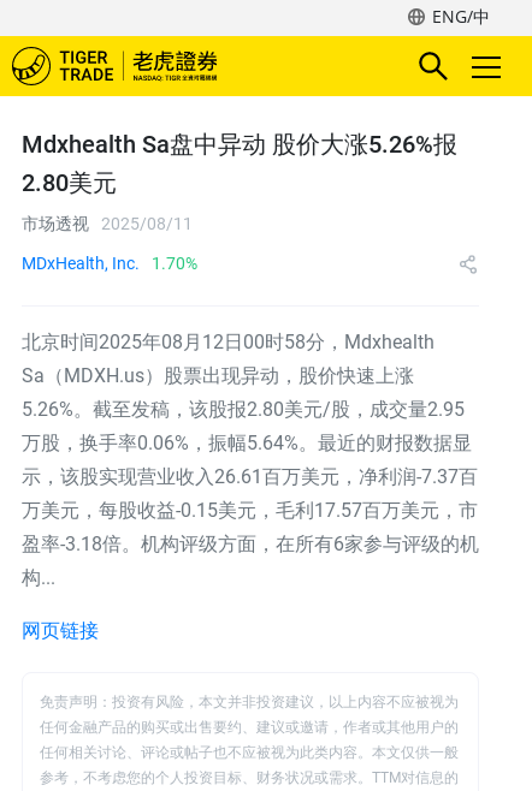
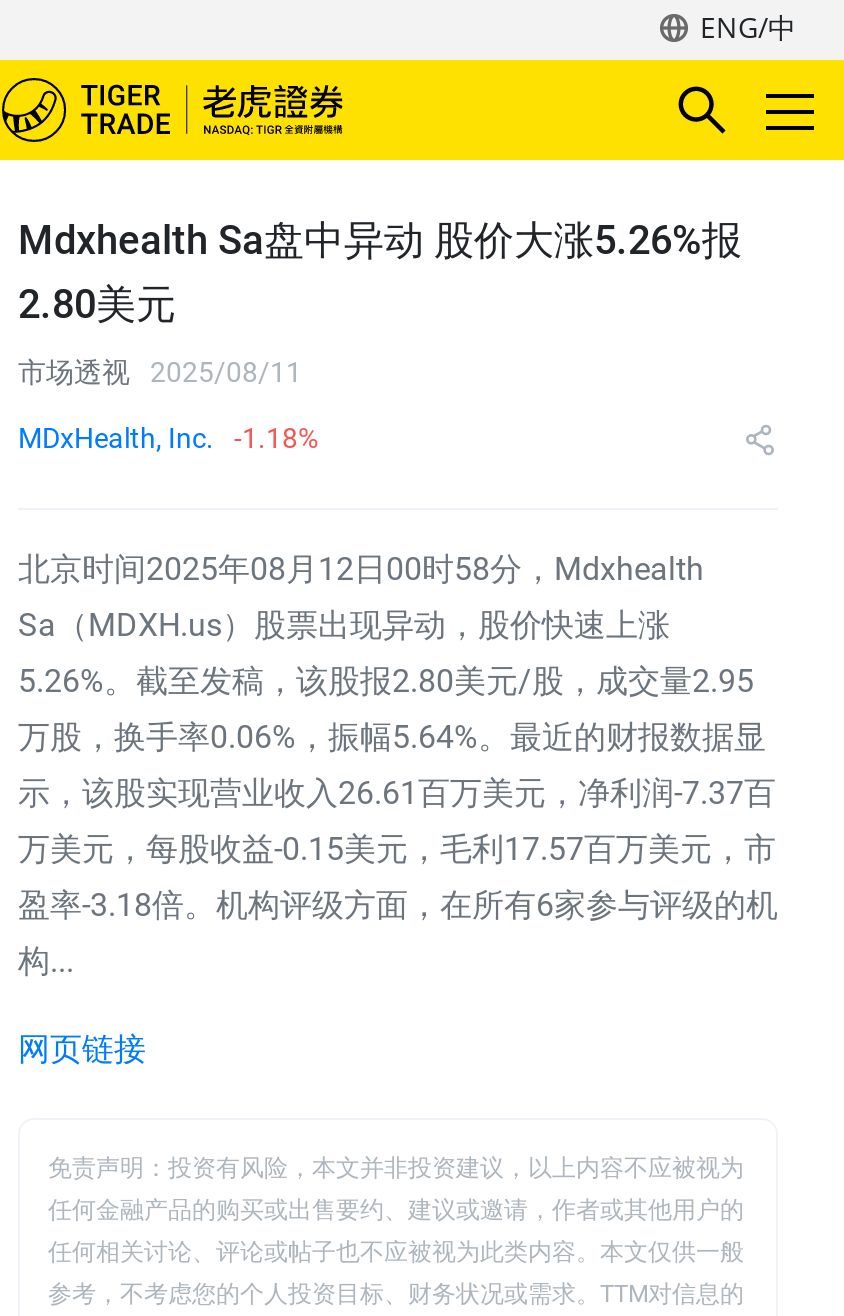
- MDxHealth, Inc. 1.70%
+ MDxHealth, Inc. -1.18%
